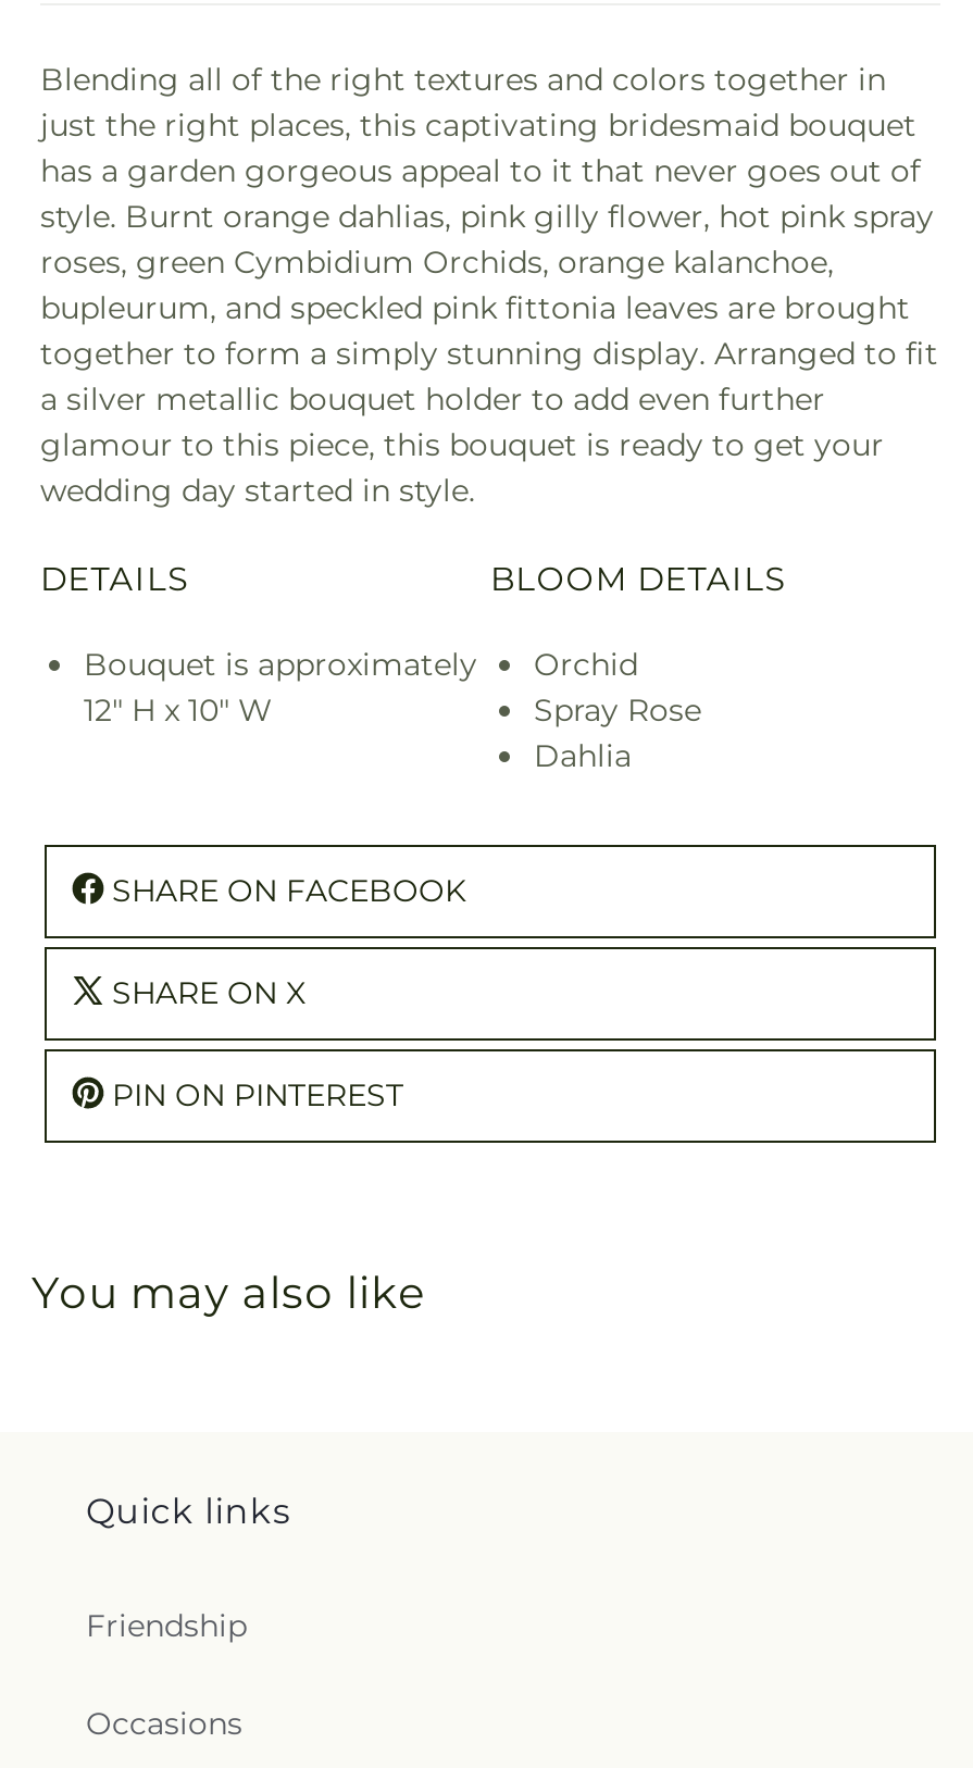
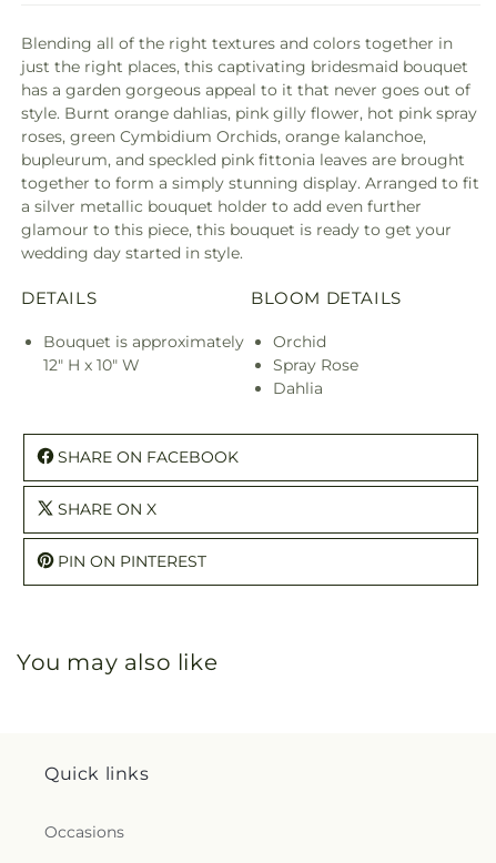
- Friendship
